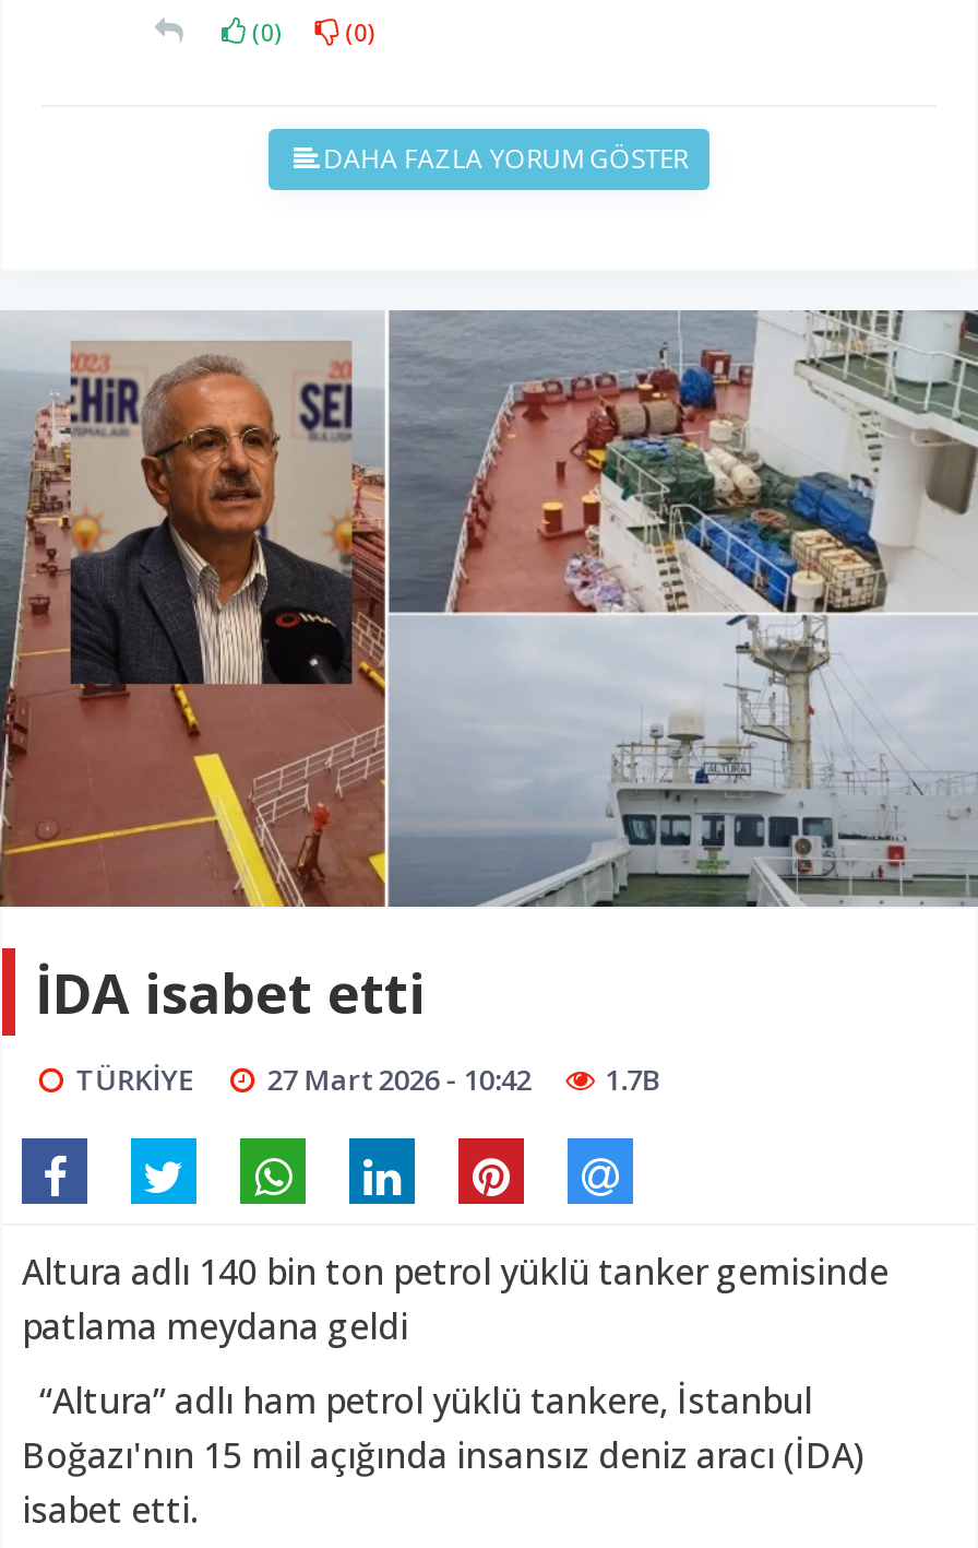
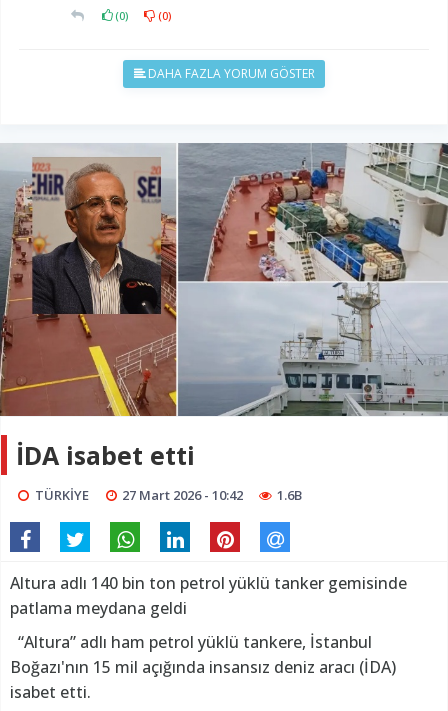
- TÜRKİYE 27 Mart 2026 - 10:42 1.7B
+ TÜRKİYE 27 Mart 2026 - 10:42 1.6B
